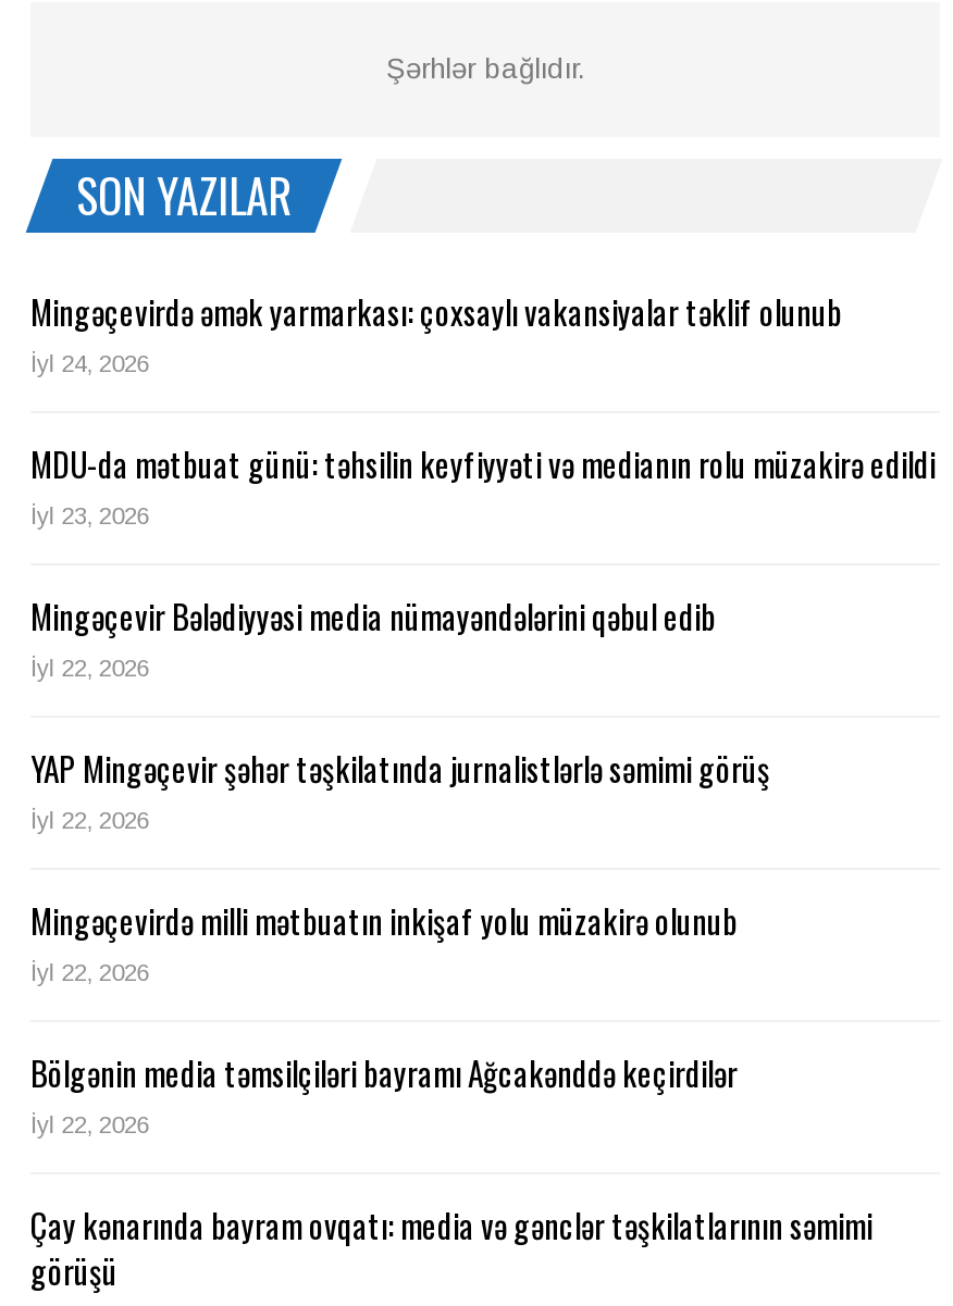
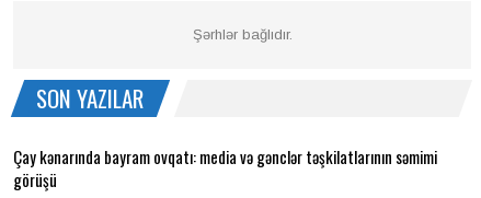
- Mingəçevirdə əmək yarmarkası: çoxsaylı vakansiyalar təklif olunub
- İyl 24, 2026
- MDU-da mətbuat günü: təhsilin keyfiyyəti və medianın rolu müzakirə edildi
- İyl 23, 2026
- Mingəçevir Bələdiyyəsi media nümayəndələrini qəbul edib
- İyl 22, 2026
- YAP Mingəçevir şəhər təşkilatında jurnalistlərlə səmimi görüş
- İyl 22, 2026
- Mingəçevirdə milli mətbuatın inkişaf yolu müzakirə olunub
- İyl 22, 2026
- Bölgənin media təmsilçiləri bayramı Ağcakənddə keçirdilər
- İyl 22, 2026
